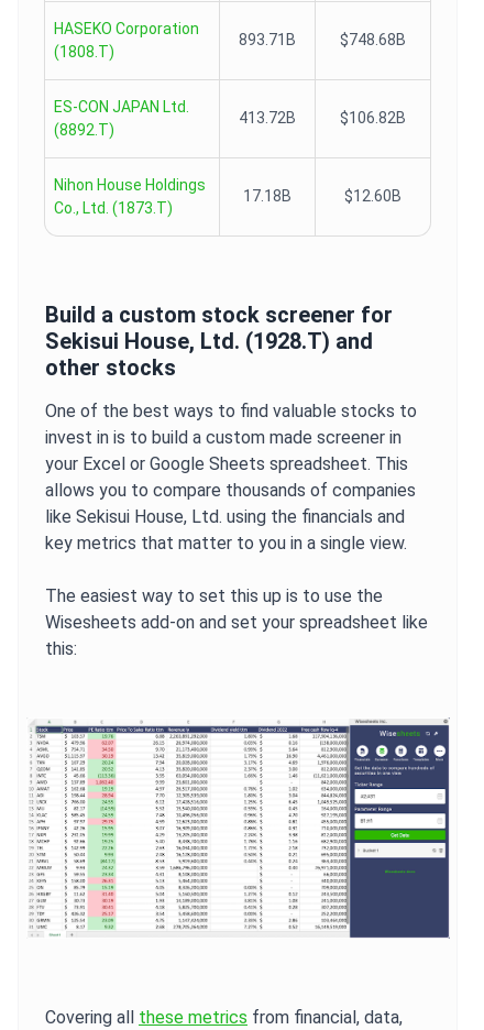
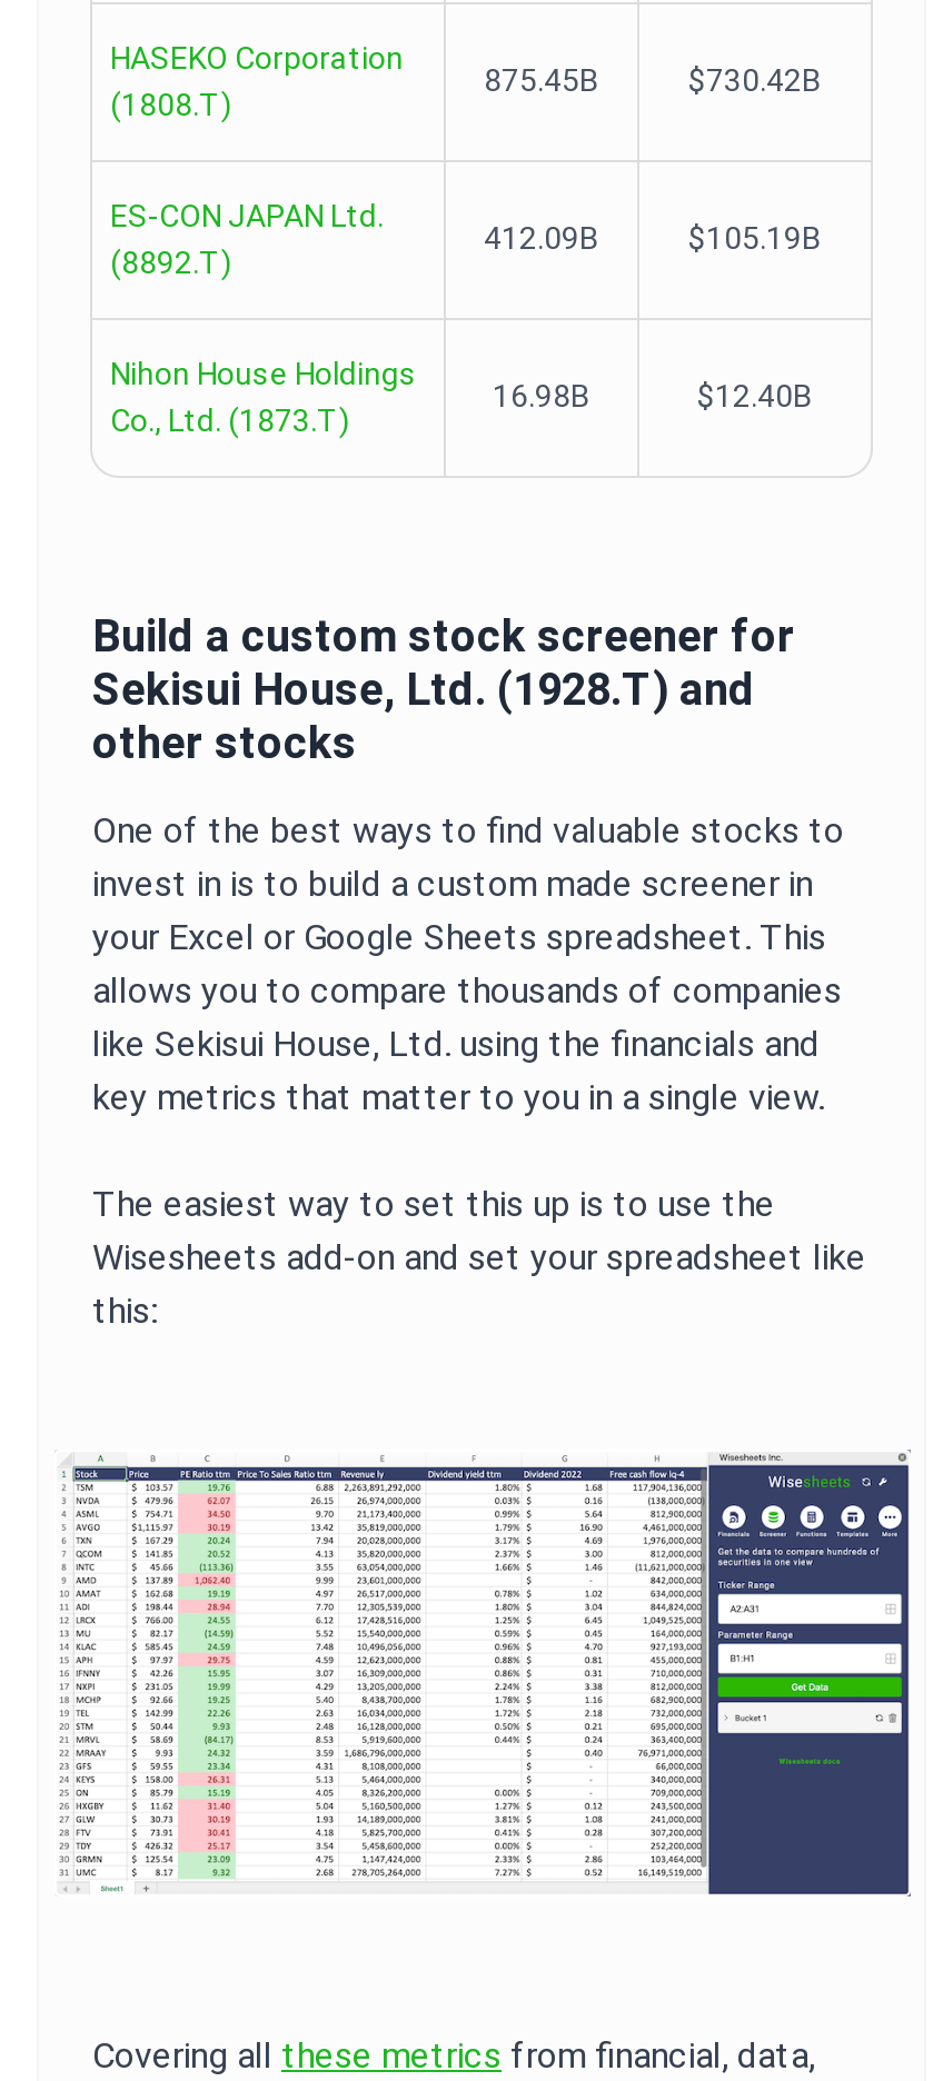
- 893.71B
- $748.68B
+ 875.45B
+ $730.42B

- 413.72B
- $106.82B
+ 412.09B
+ $105.19B

- 17.18B
- $12.60B
+ 16.98B
+ $12.40B
